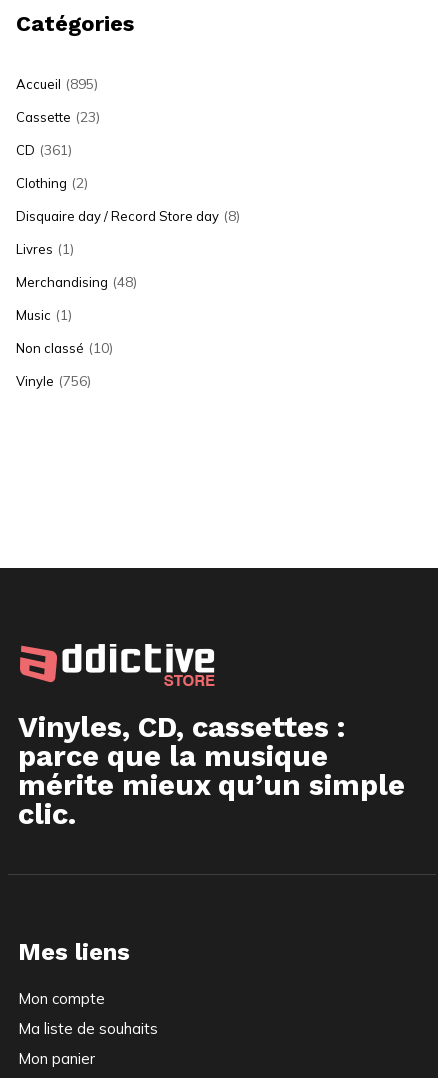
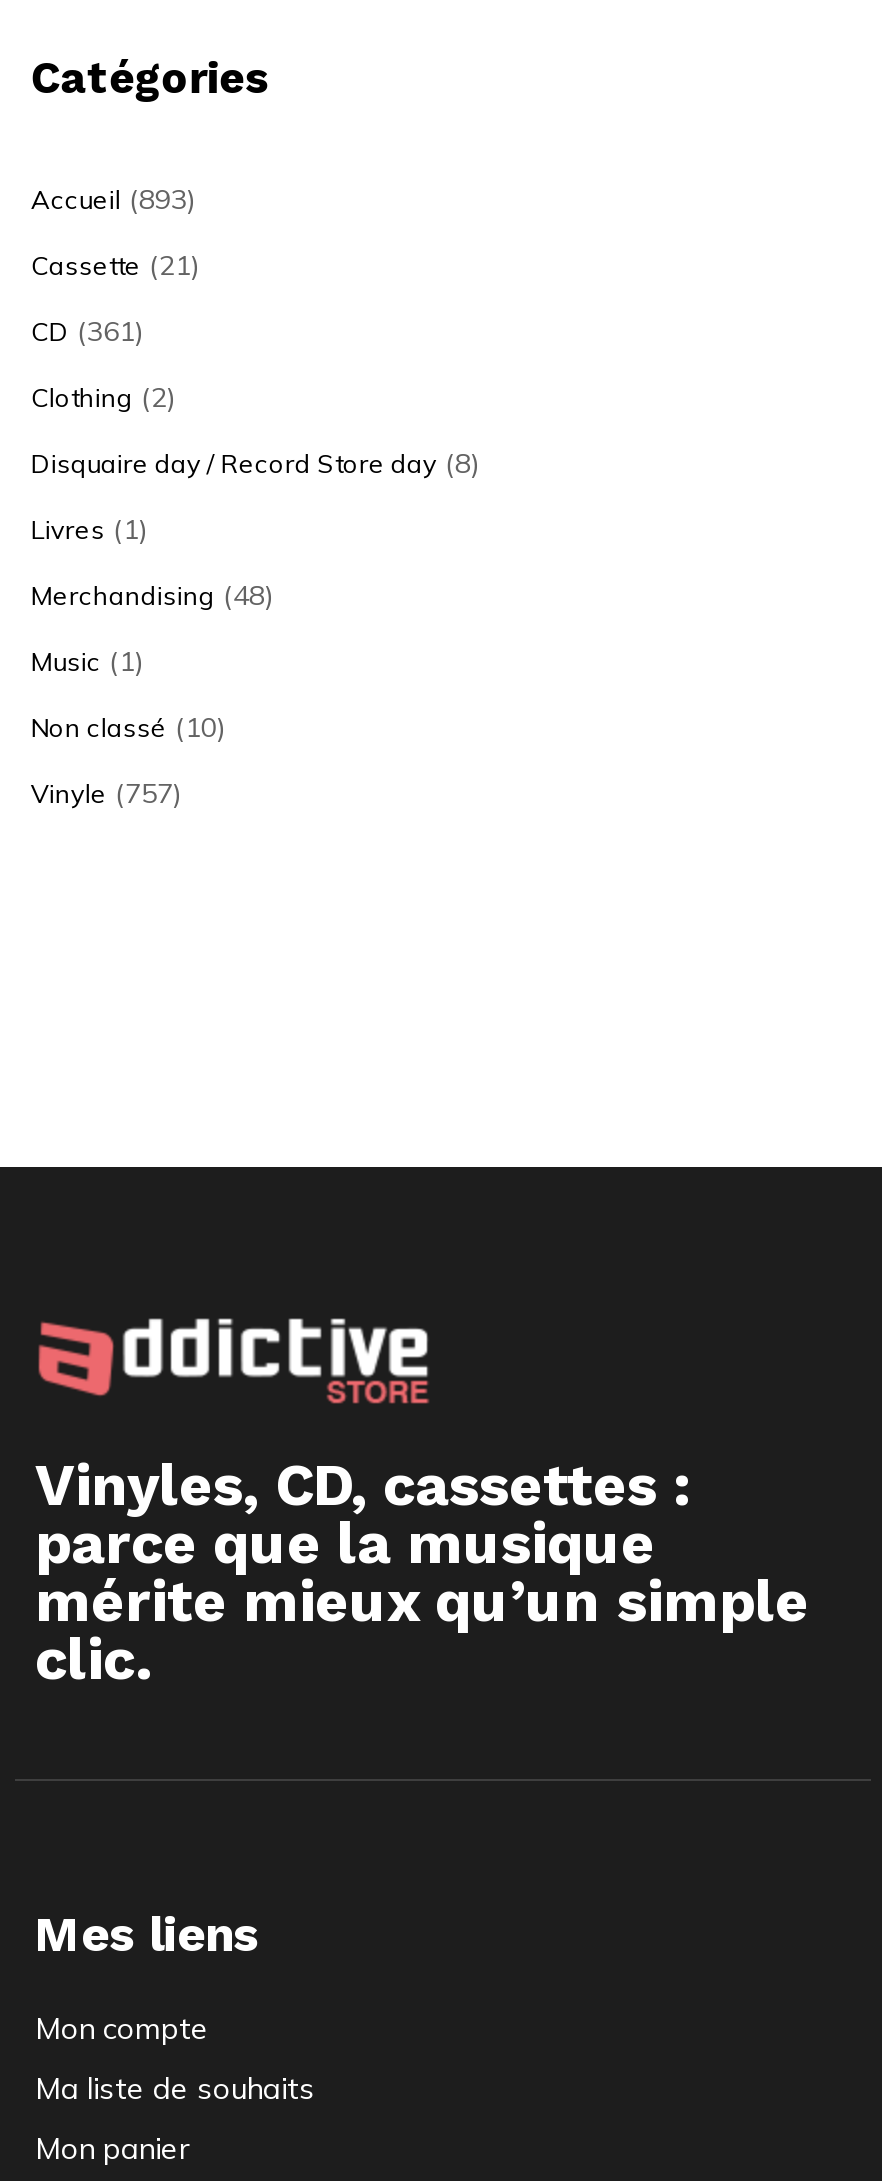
- Accueil (895)
+ Accueil (893)

- Cassette (23)
+ Cassette (21)

- Vinyle (756)
+ Vinyle (757)
